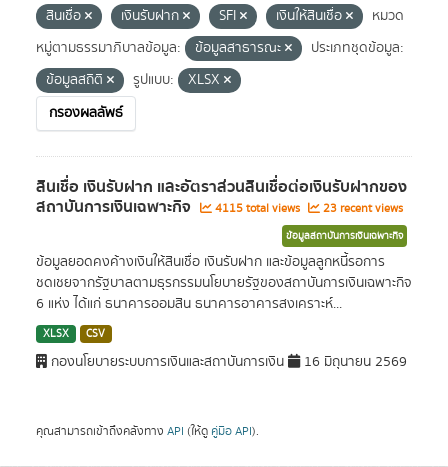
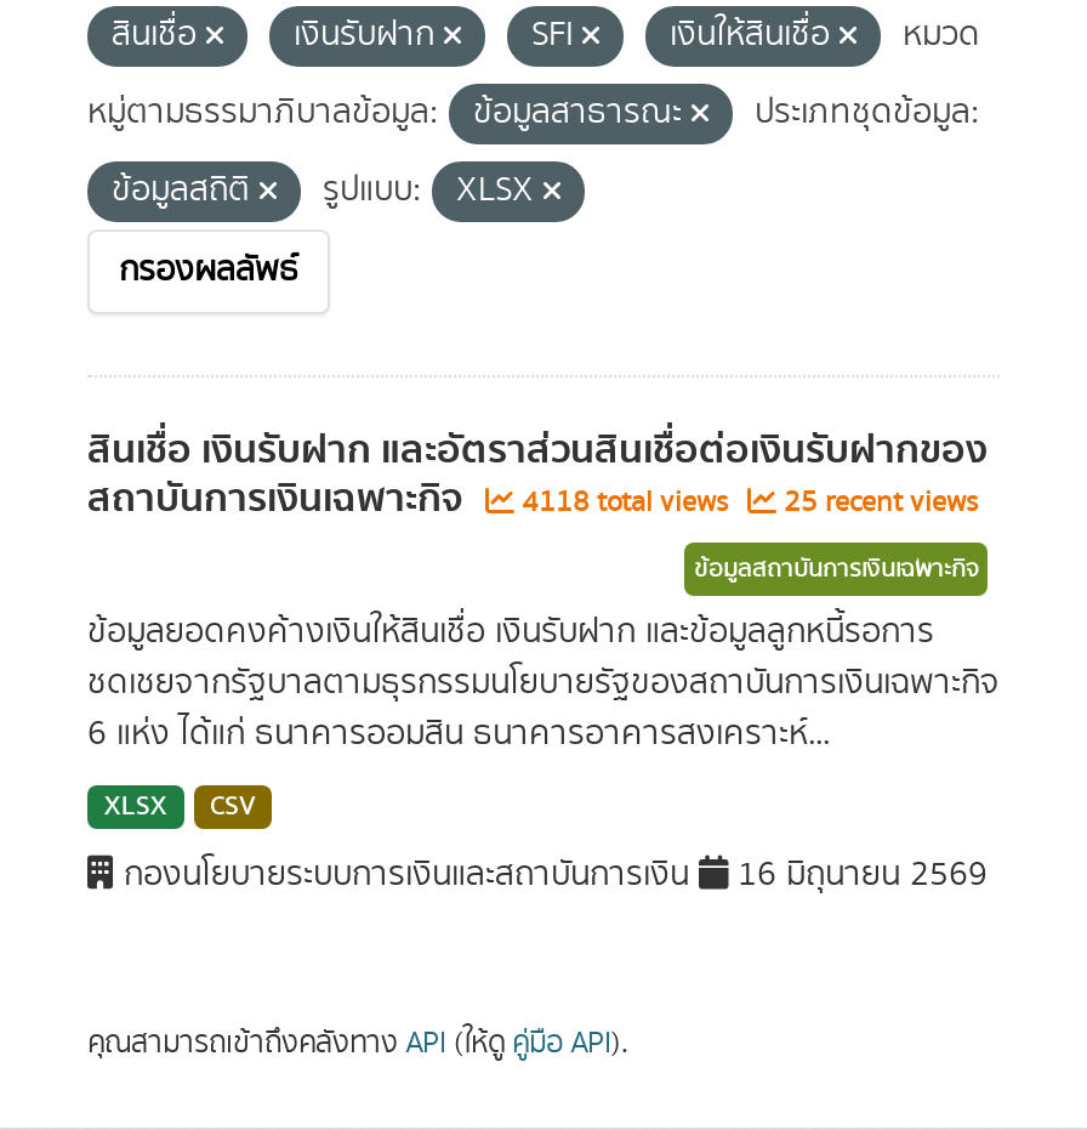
- 4115 total views
+ 4118 total views

- 23 recent views
+ 25 recent views
